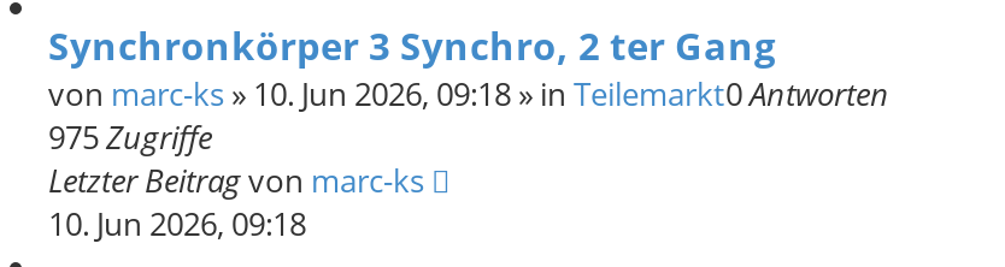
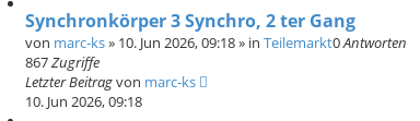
- 975Zugriffe
+ 867Zugriffe
